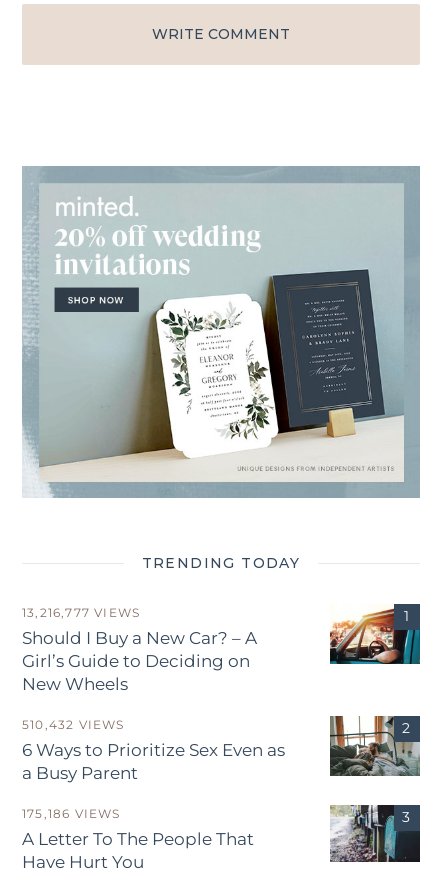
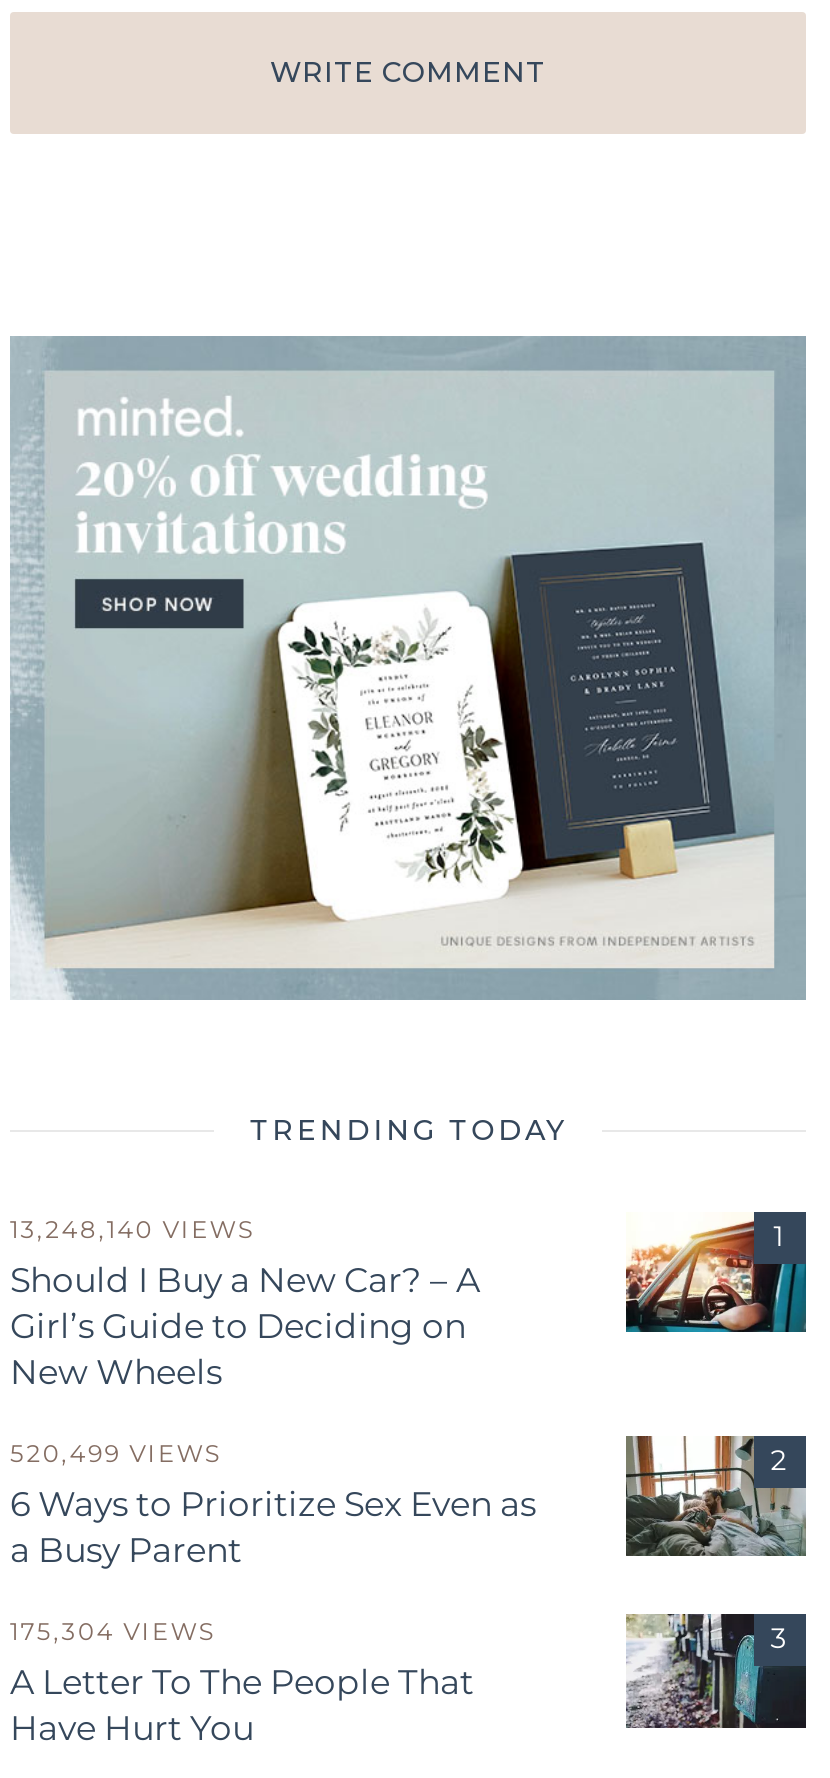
- 13,216,777 VIEWS
+ 13,248,140 VIEWS

- 510,432 VIEWS
+ 520,499 VIEWS

- 175,186 VIEWS
+ 175,304 VIEWS
